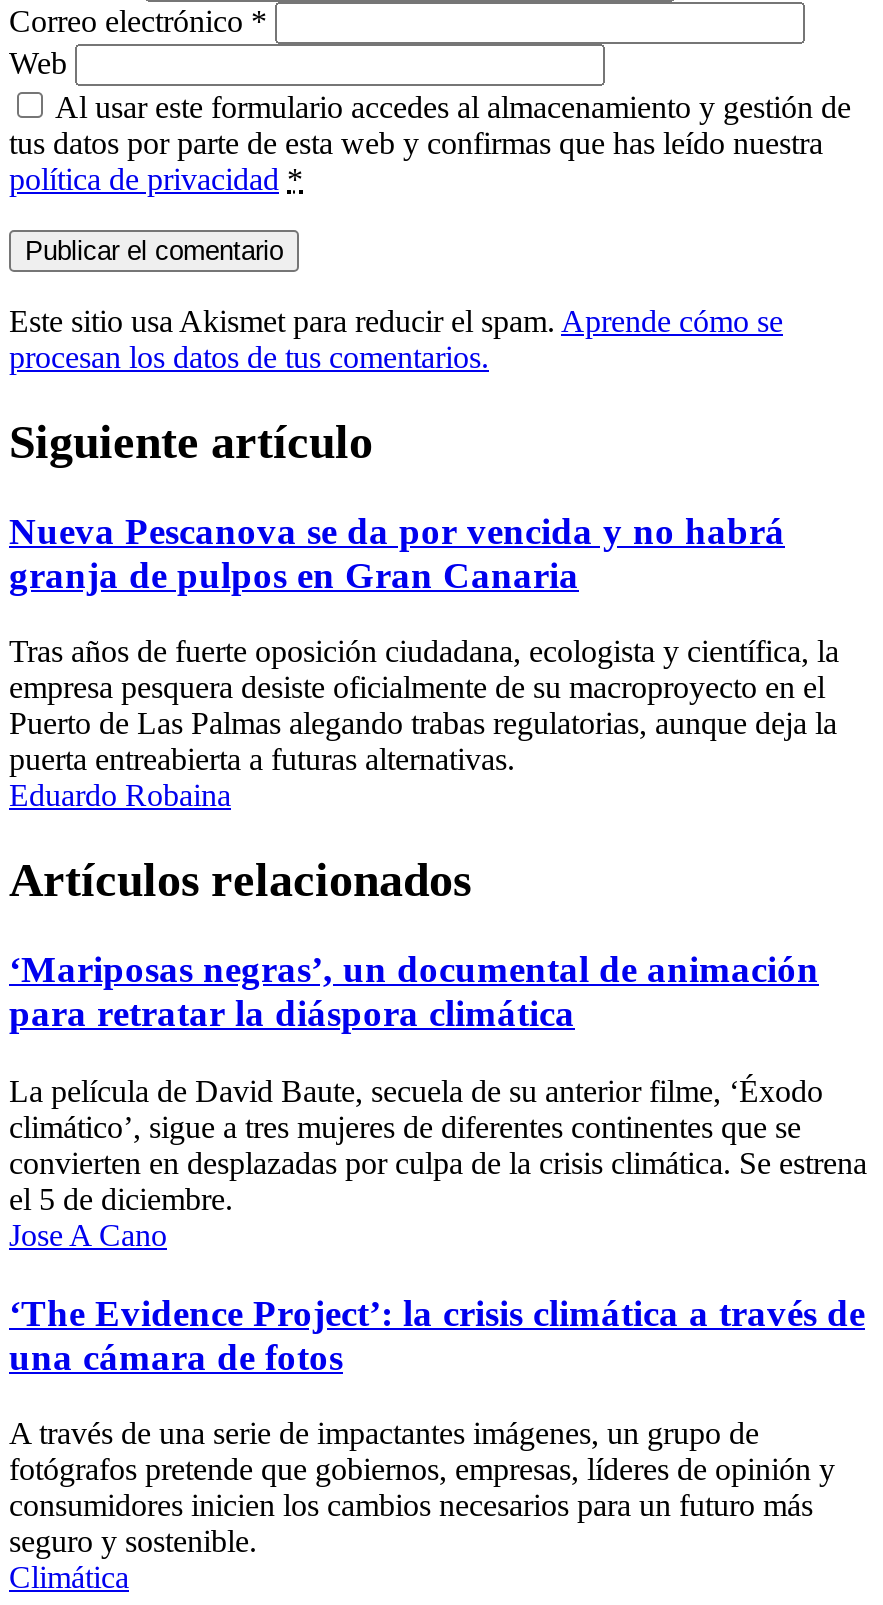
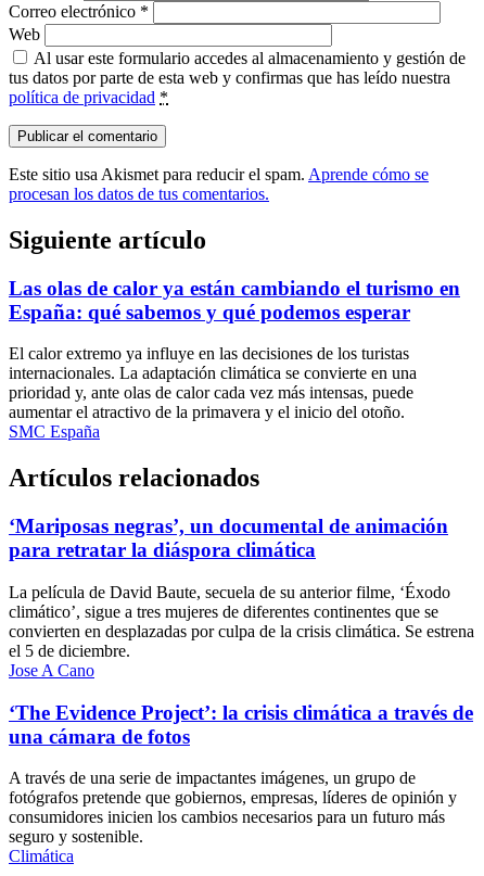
- Nueva Pescanova se da por vencida y no habrá
- granja de pulpos en Gran Canaria
+ Las olas de calor ya están cambiando el turismo en
+ España: qué sabemos y qué podemos esperar

- Tras años de fuerte oposición ciudadana, ecologista y científica, la
- empresa pesquera desiste oficialmente de su macroproyecto en el
- Puerto de Las Palmas alegando trabas regulatorias, aunque deja la
- puerta entreabierta a futuras alternativas.
- Eduardo Robaina
+ El calor extremo ya influye en las decisiones de los turistas
+ internacionales. La adaptación climática se convierte en una
+ prioridad y, ante olas de calor cada vez más intensas, puede
+ aumentar el atractivo de la primavera y el inicio del otoño.
+ SMC España
